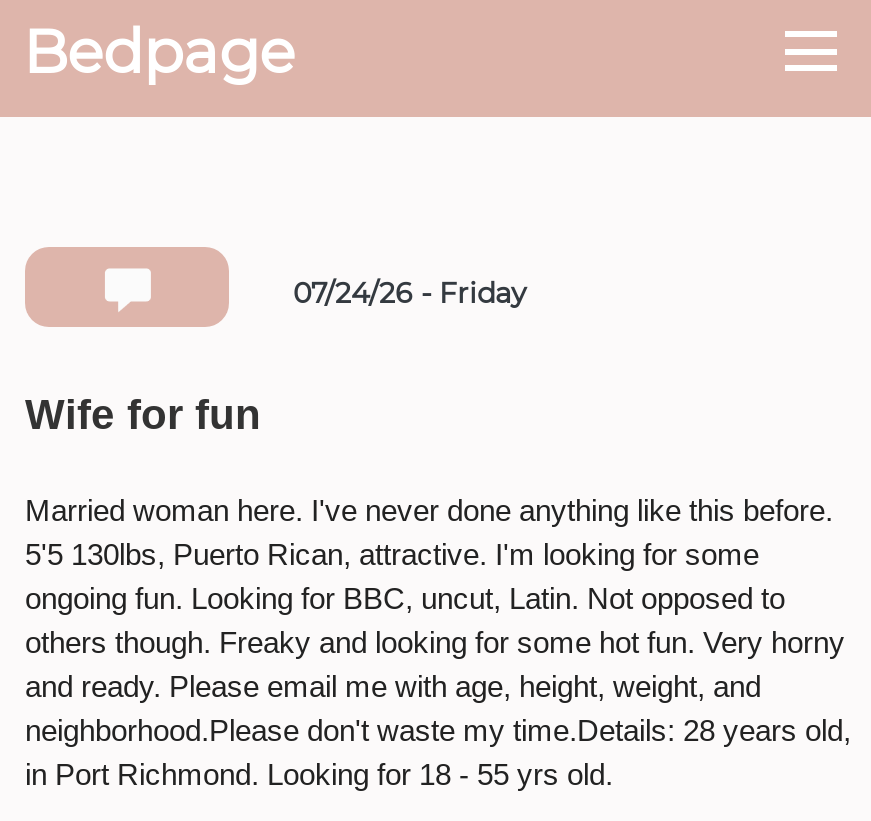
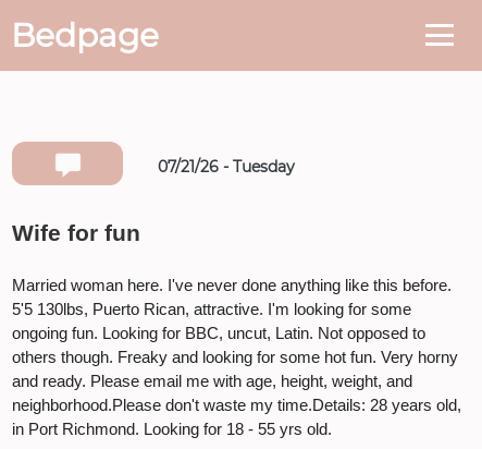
- 07/24/26 - Friday
+ 07/21/26 - Tuesday
